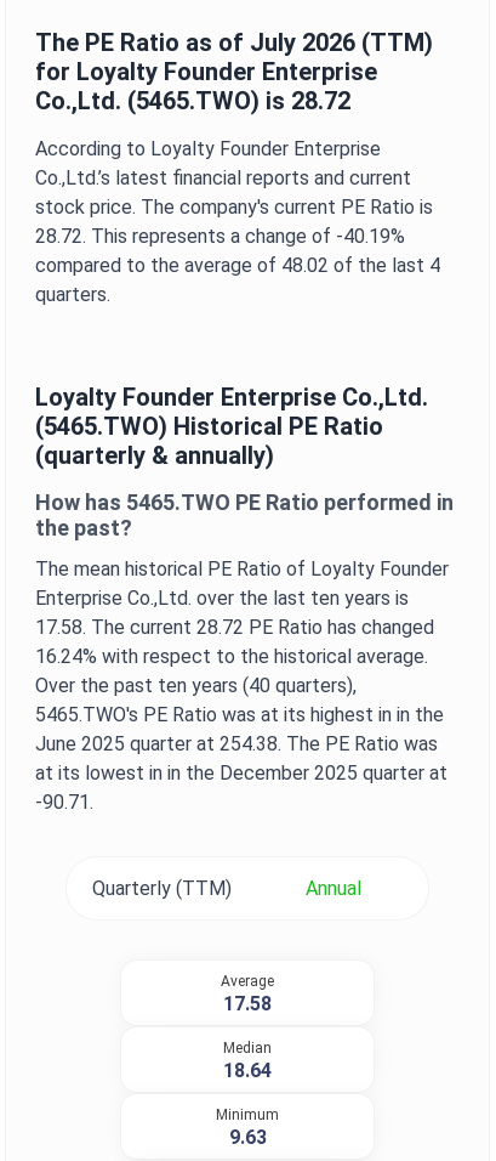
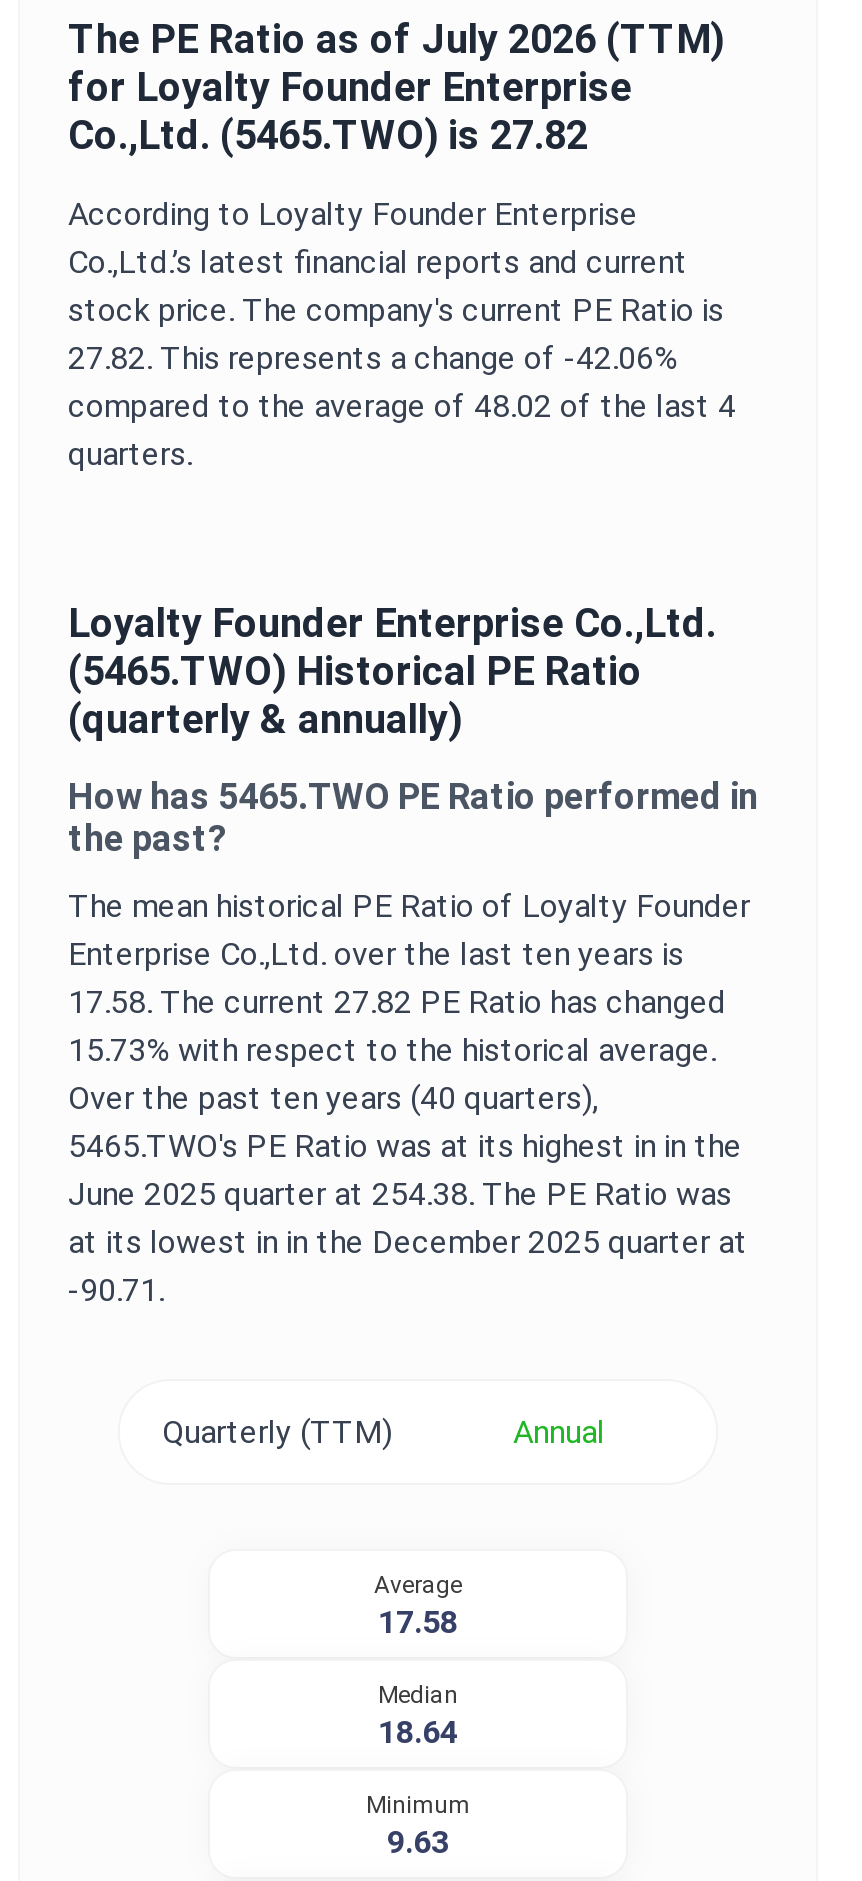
- Co.,Ltd. (5465.TWO) is 28.72
+ Co.,Ltd. (5465.TWO) is 27.82

- 28.72. This represents a change of -40.19%
+ 27.82. This represents a change of -42.06%

- 17.58. The current 28.72 PE Ratio has changed
+ 17.58. The current 27.82 PE Ratio has changed

- 16.24% with respect to the historical average.
+ 15.73% with respect to the historical average.
